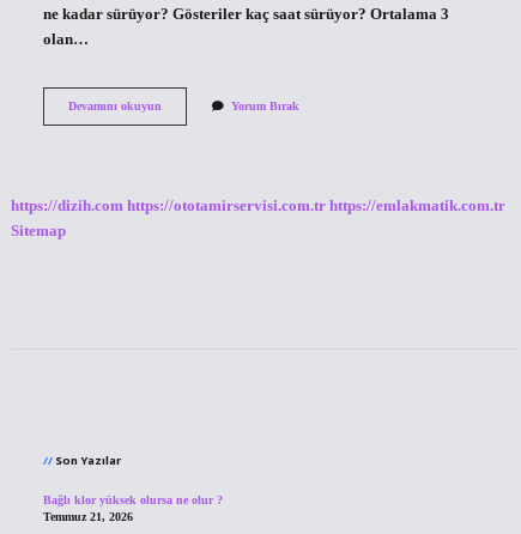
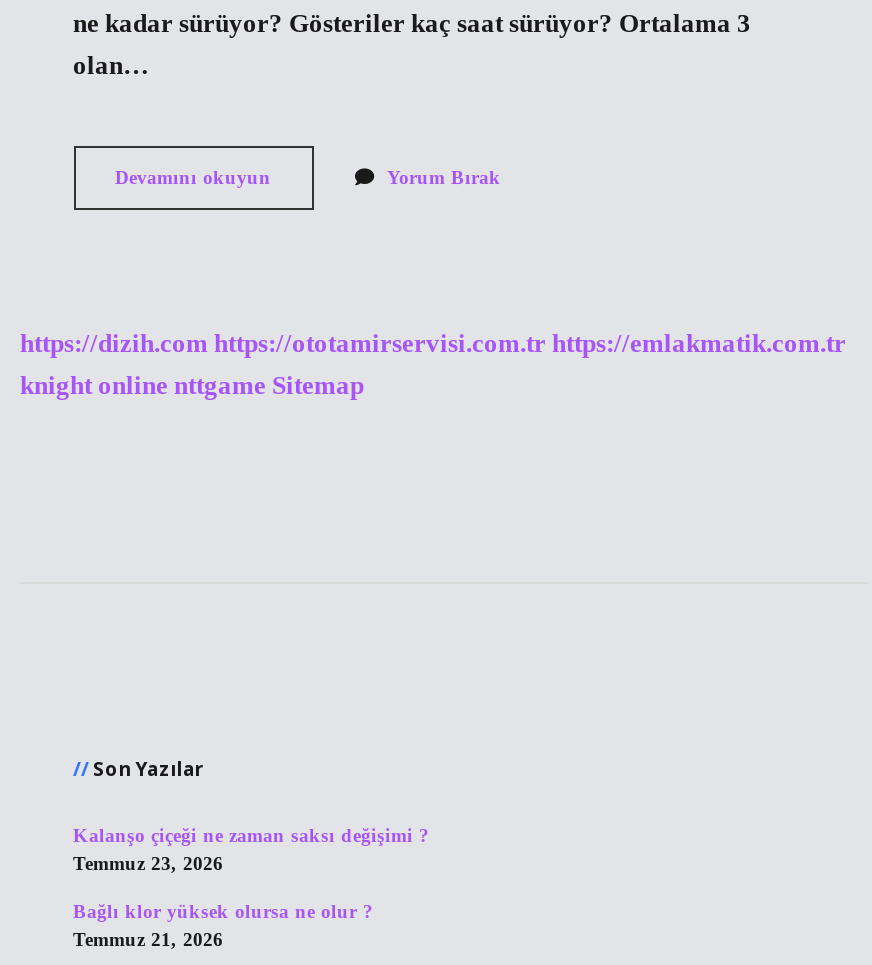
- Sitemap
+ knight online nttgame Sitemap

+ Kalanşo çiçeği ne zaman saksı değişimi ?
+ Temmuz 23, 2026
